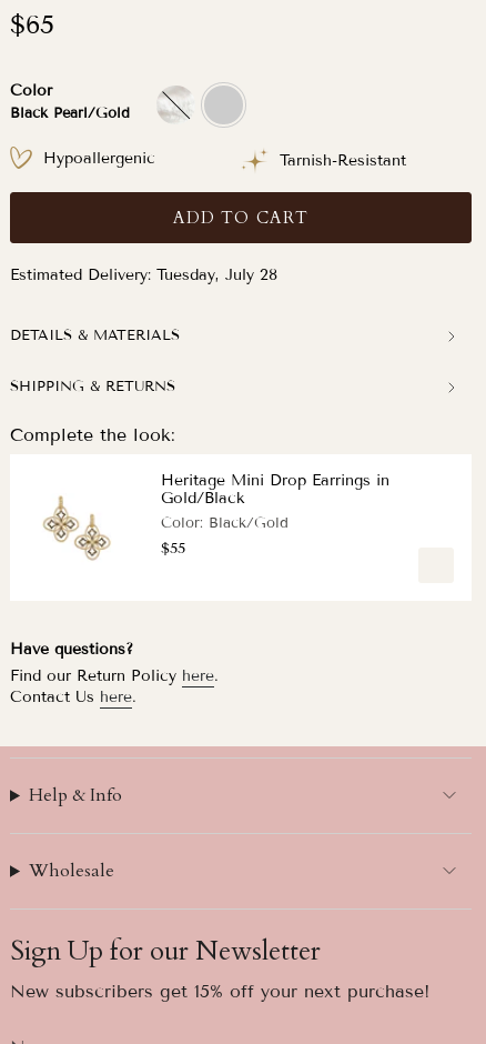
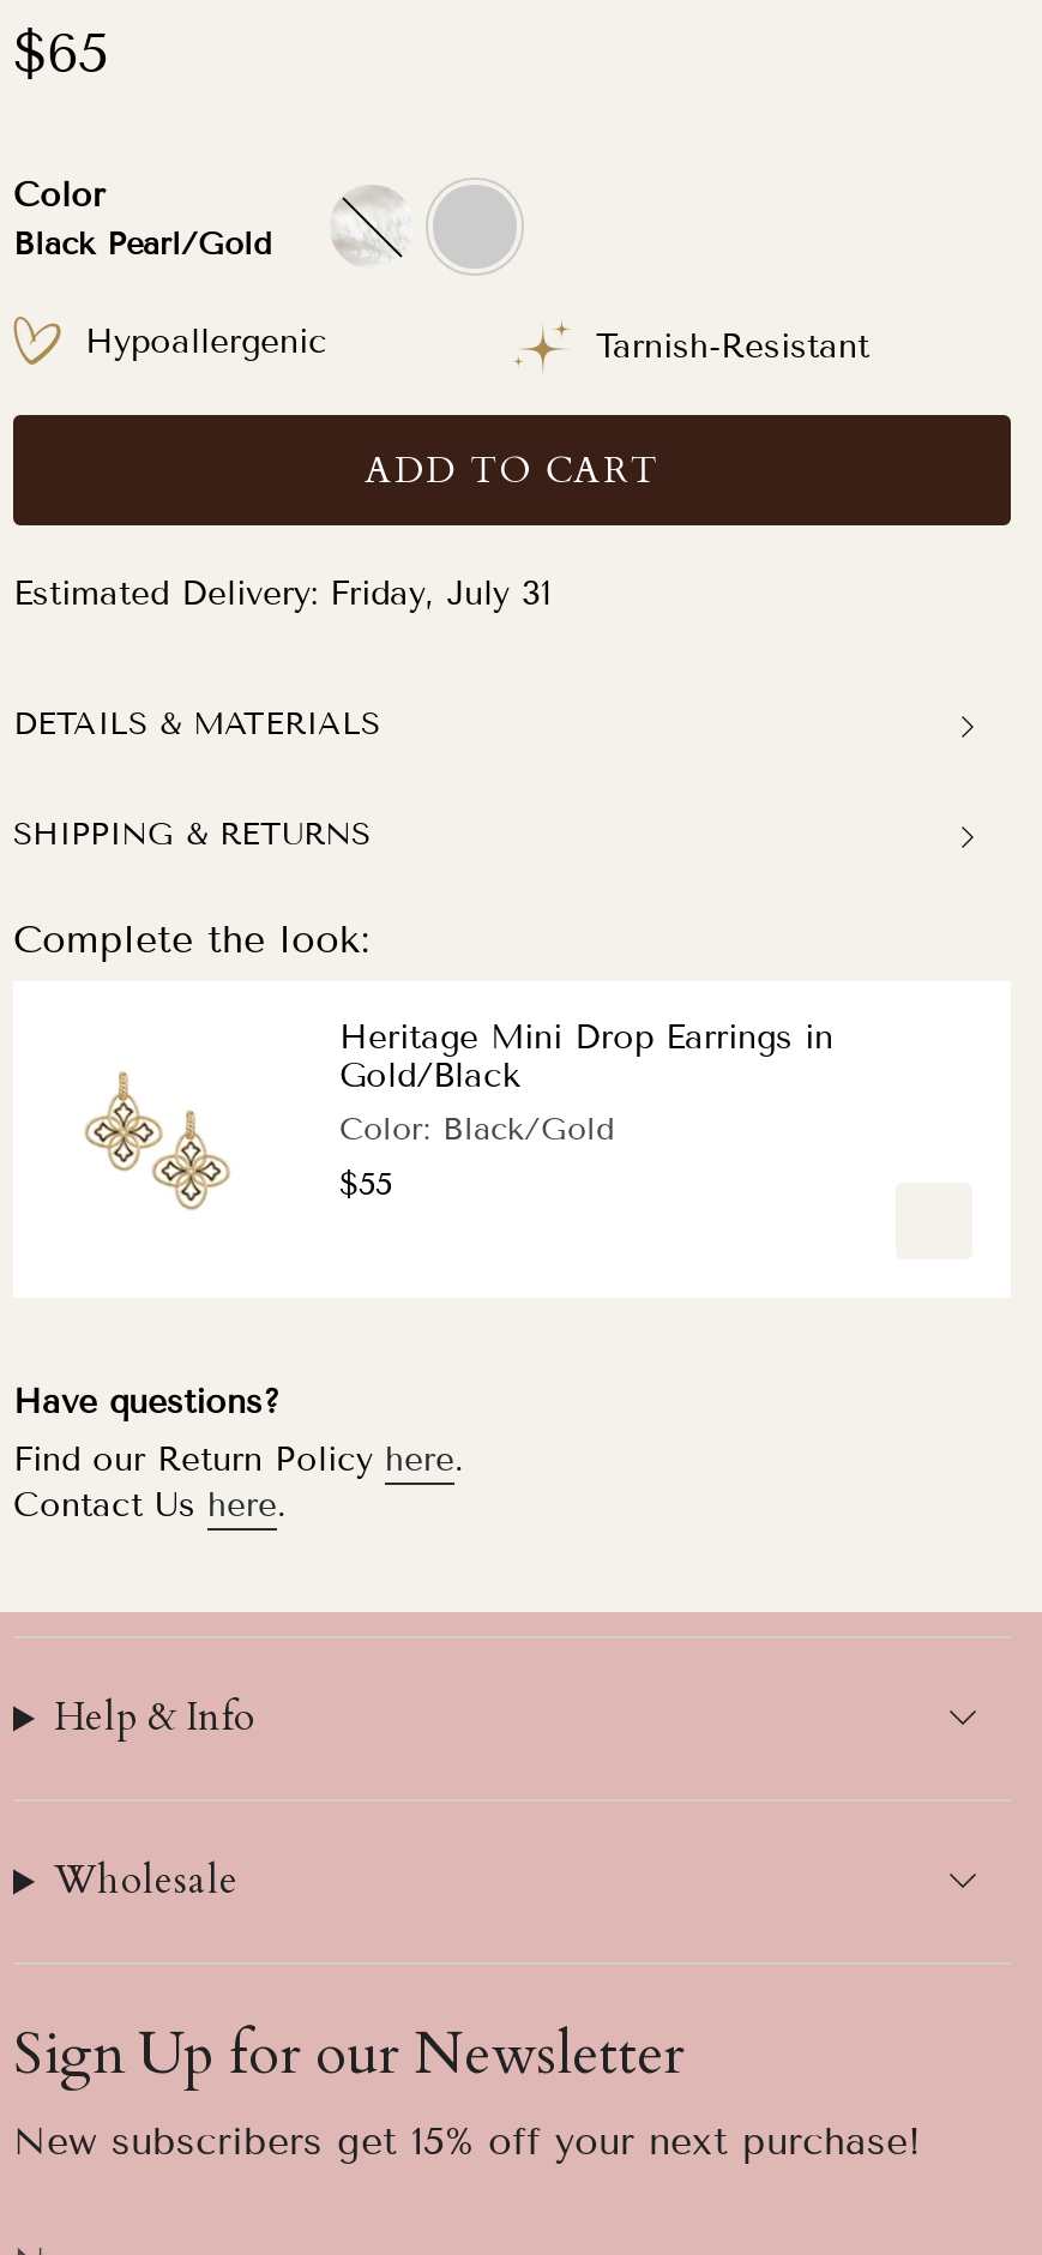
- Estimated Delivery: Tuesday, July 28
+ Estimated Delivery: Friday, July 31
